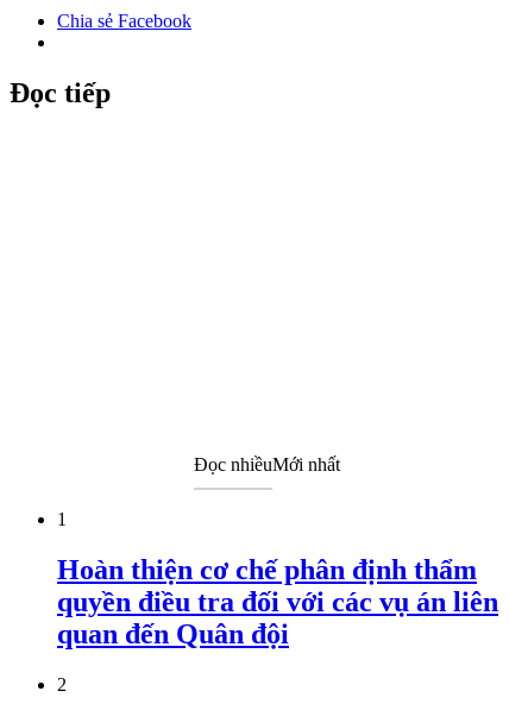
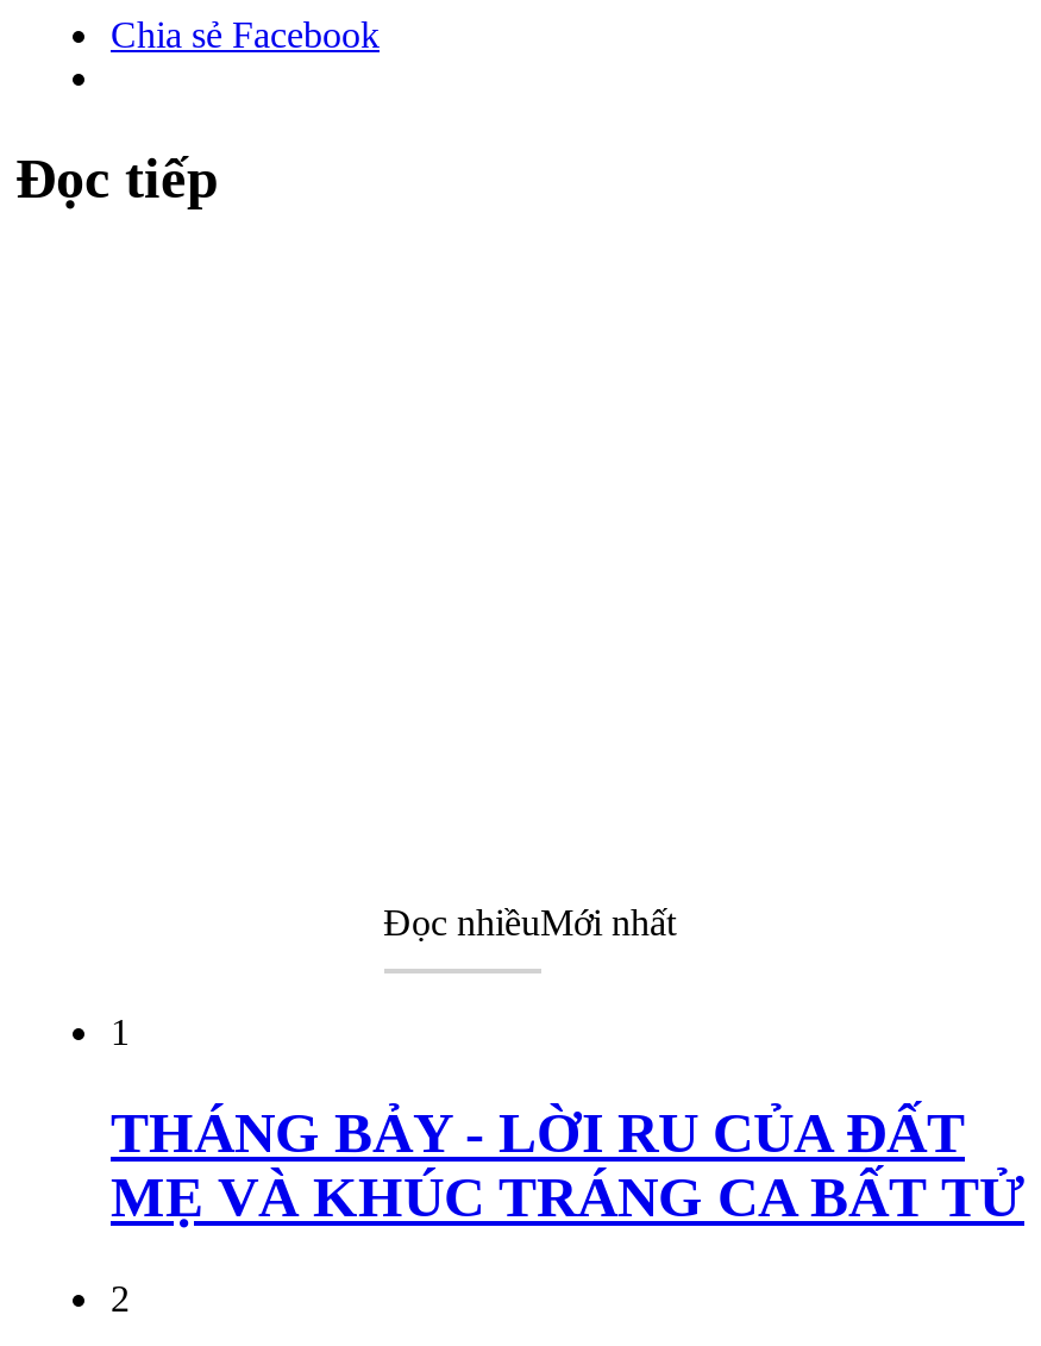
- Hoàn thiện cơ chế phân định thẩm
- quyền điều tra đối với các vụ án liên
- quan đến Quân đội
+ THÁNG BẢY - LỜI RU CỦA ĐẤT
+ MẸ VÀ KHÚC TRÁNG CA BẤT TỬ
